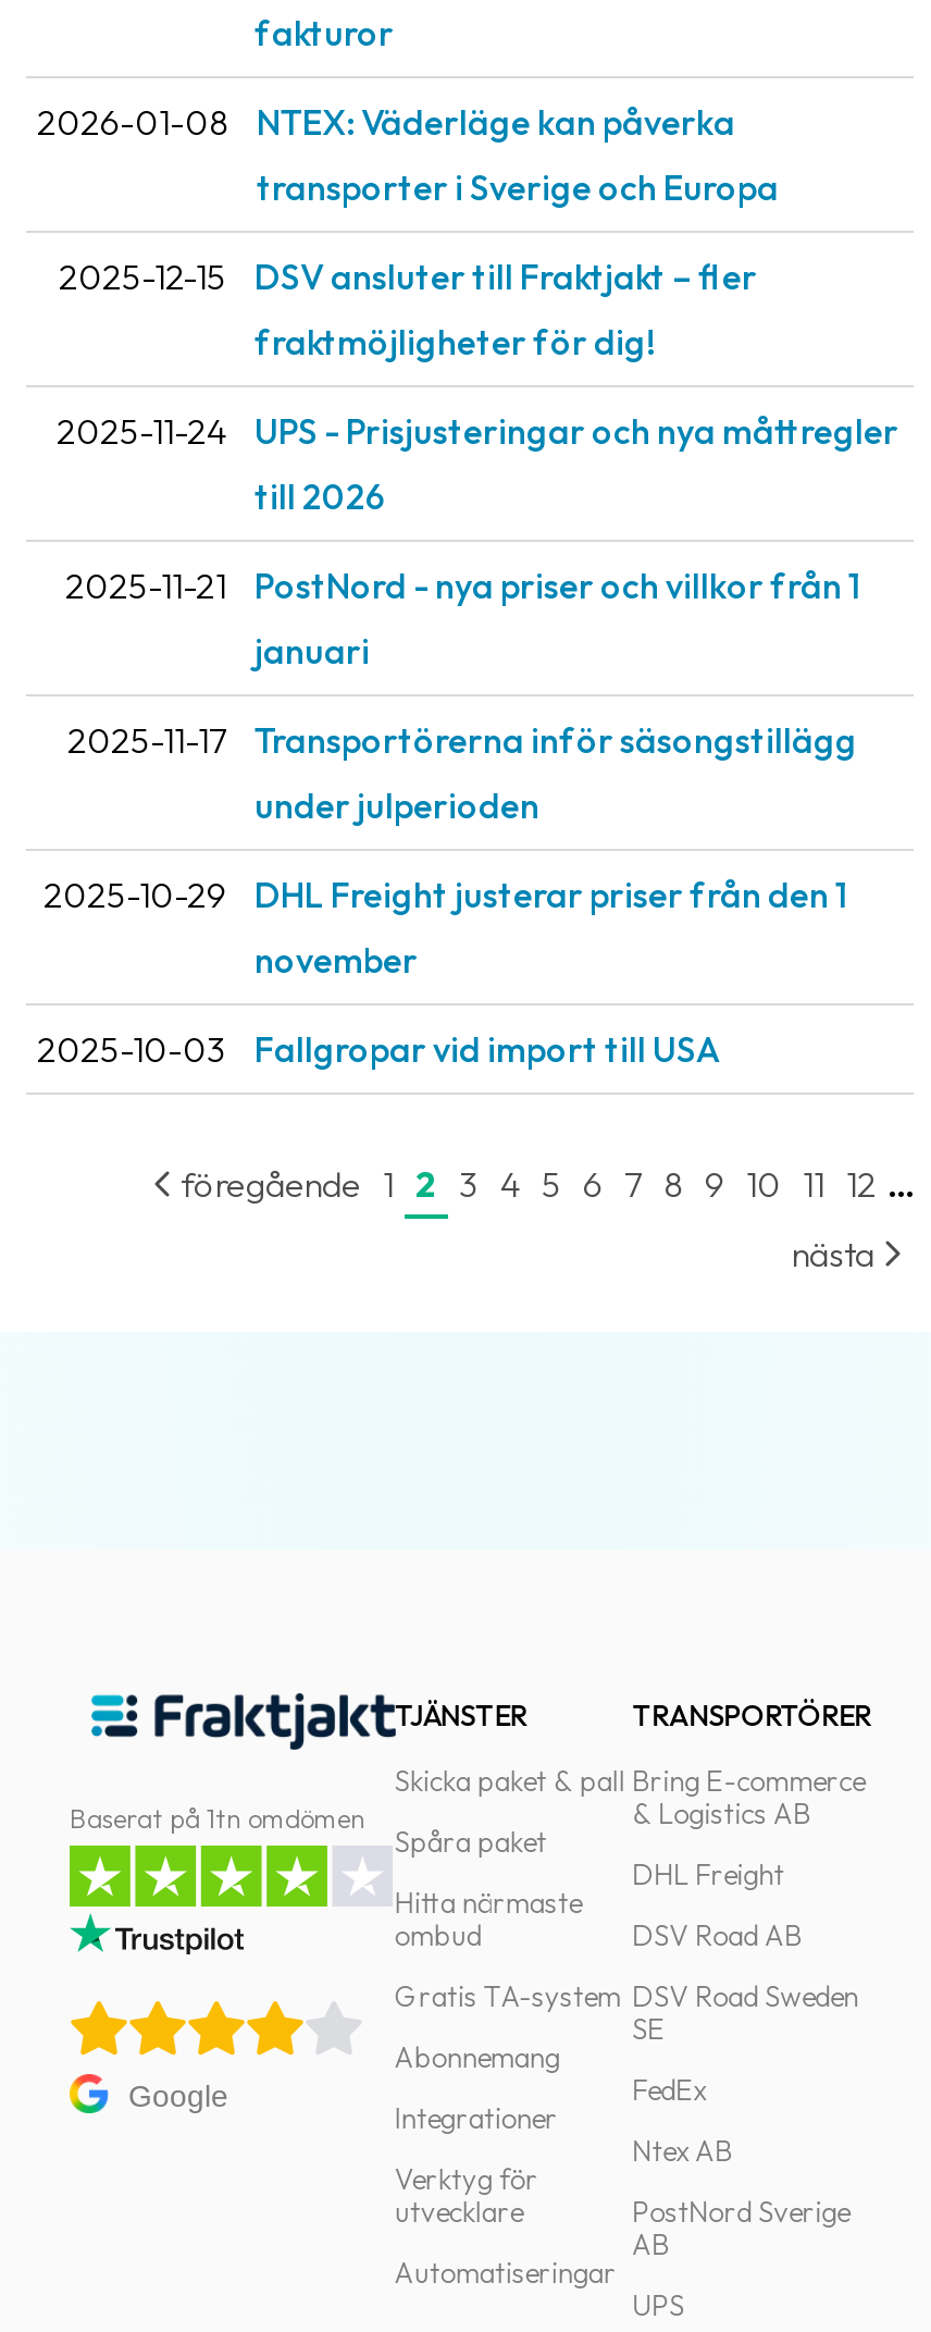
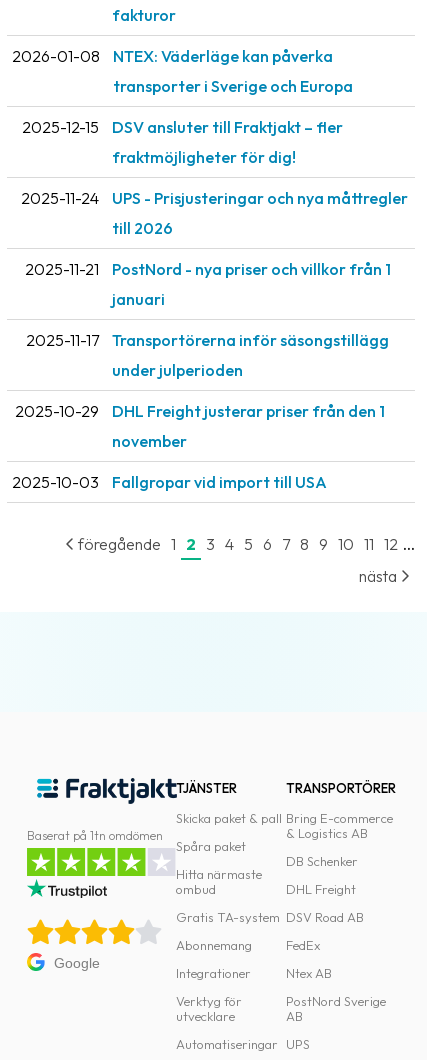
+ DB Schenker

moved down: DHL Freight | DSV Road AB

- DSV Road Sweden
- SE
